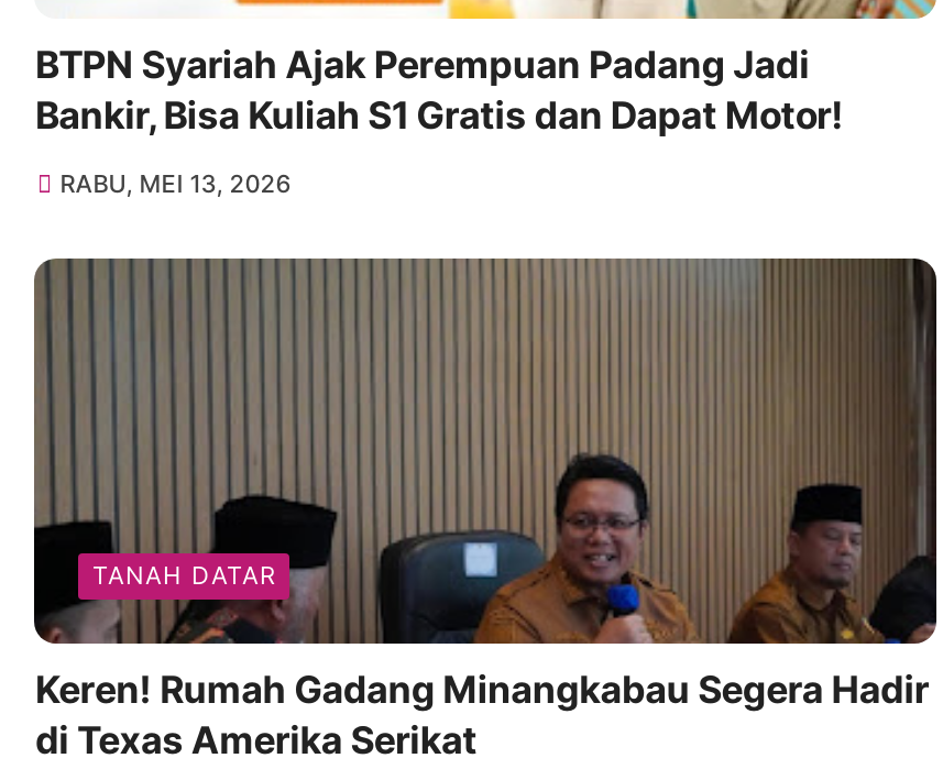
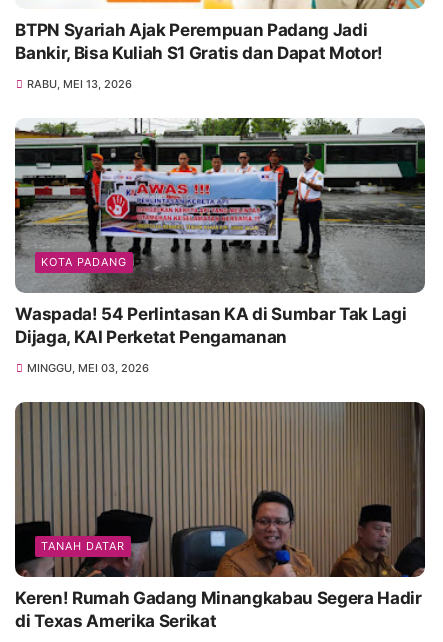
+ [image]
+ KOTA PADANG
+ Waspada! 54 Perlintasan KA di Sumbar Tak Lagi
+ Dijaga, KAI Perketat Pengamanan
+ MINGGU, MEI 03, 2026
